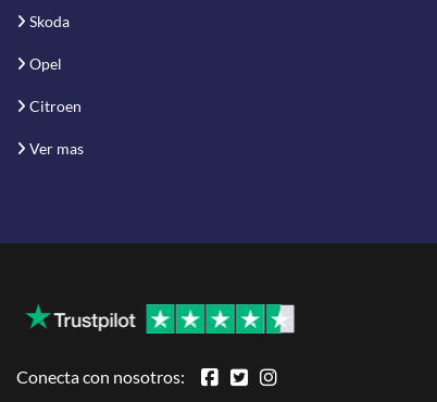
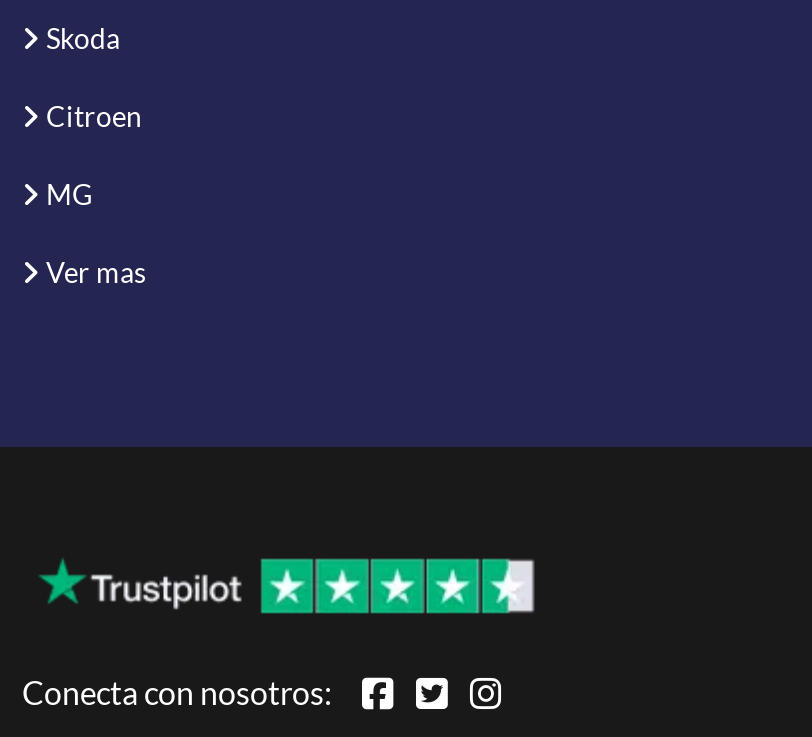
- Opel

moved up: Citroen

+ MG
